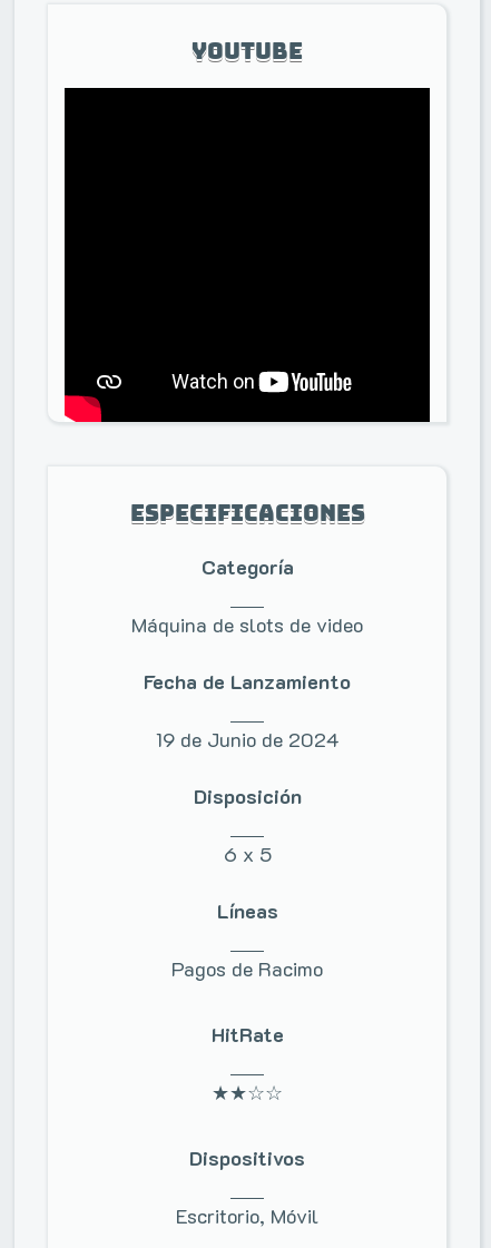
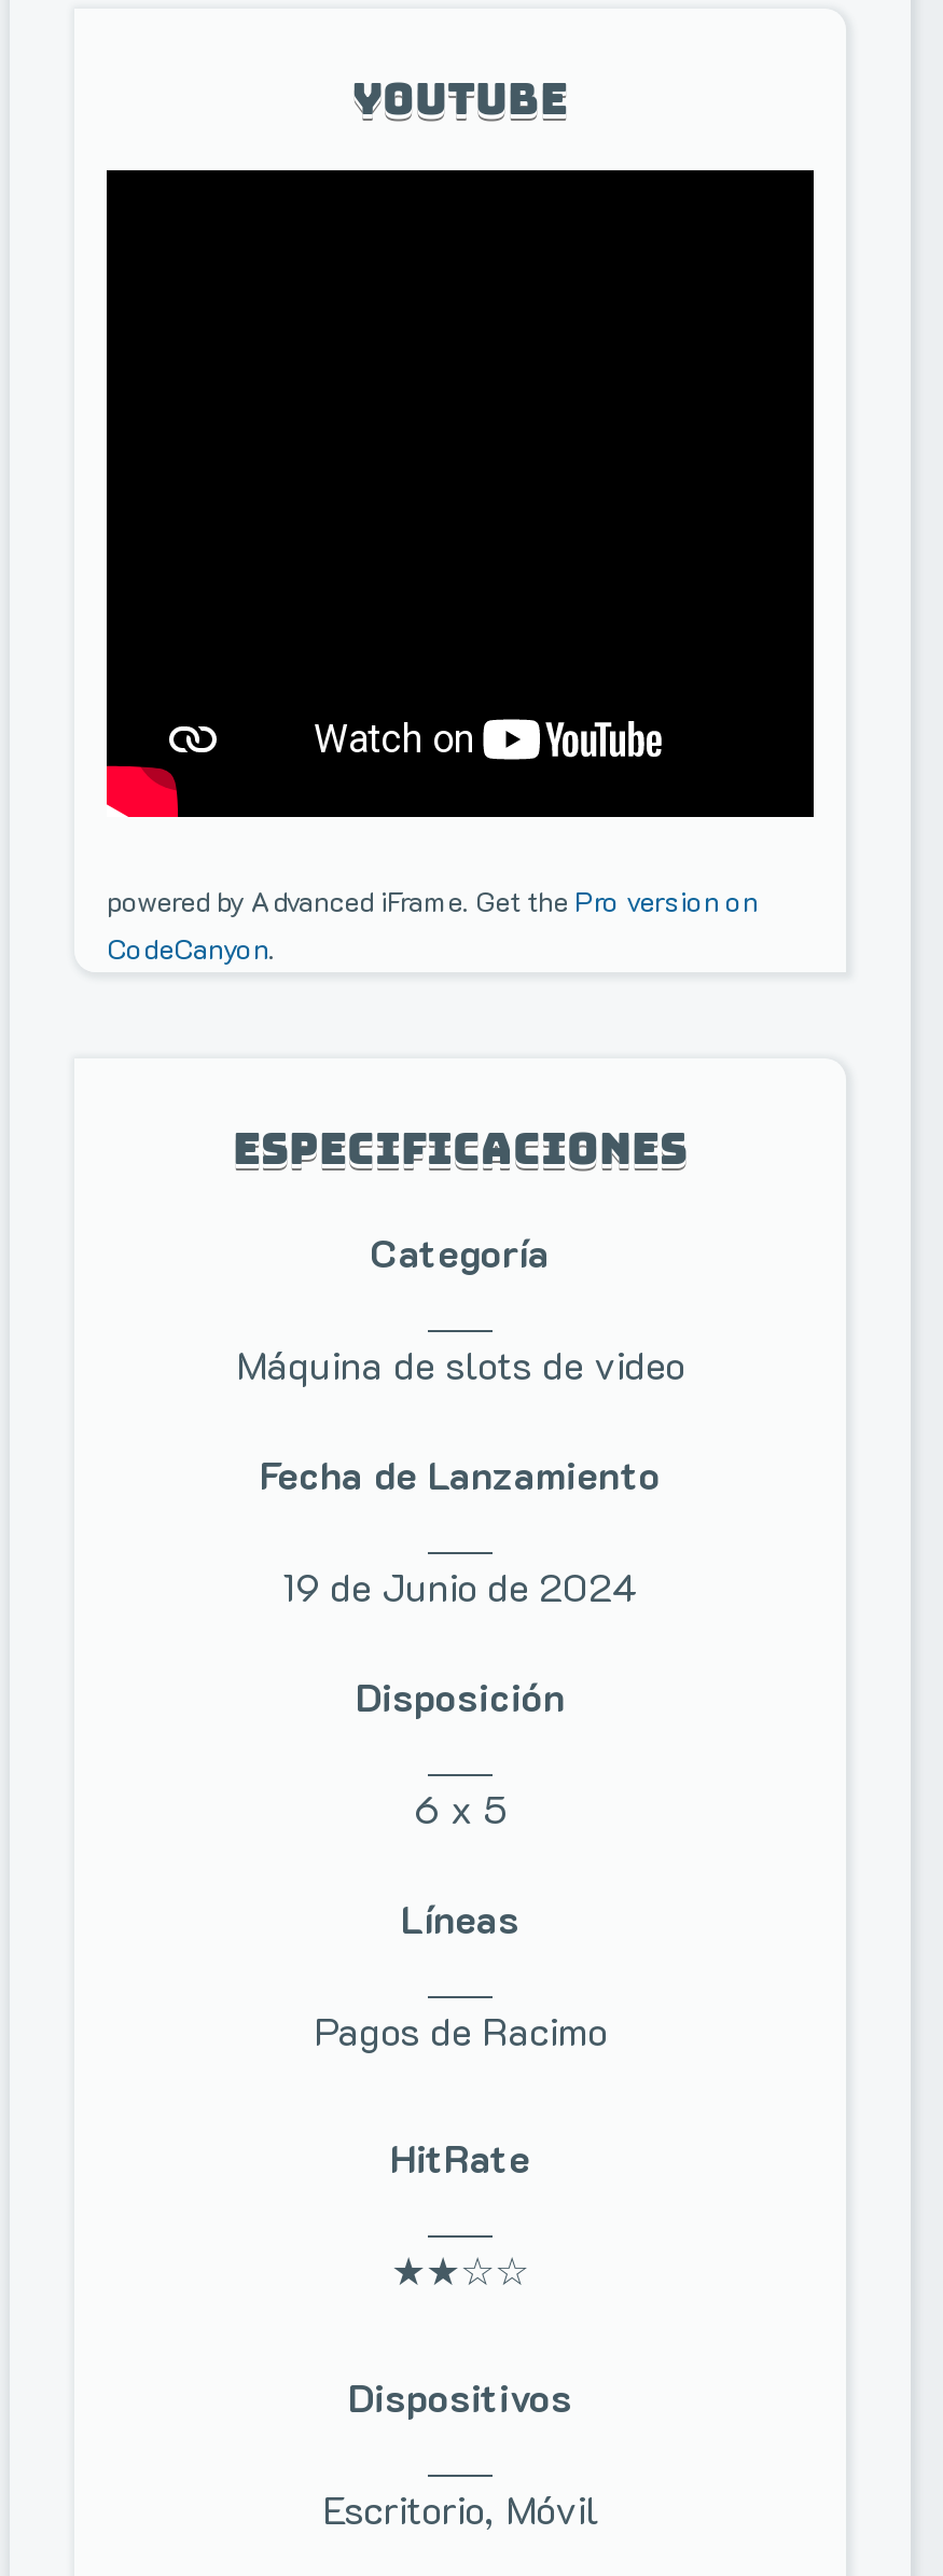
+ powered by Advanced iFrame. Get the Pro version on
+ CodeCanyon.
